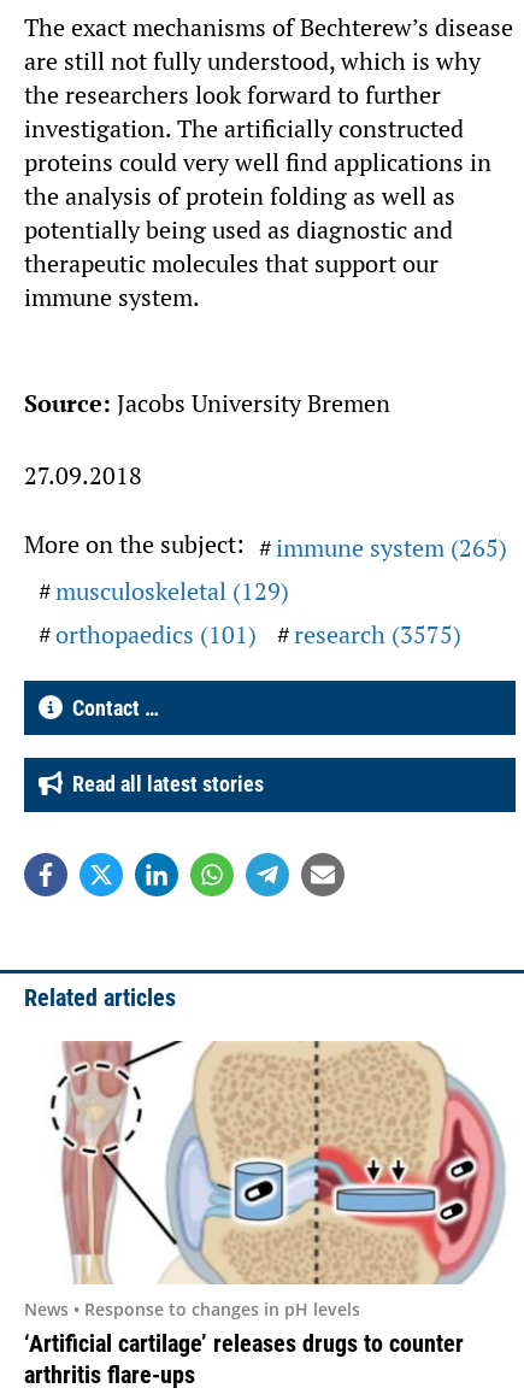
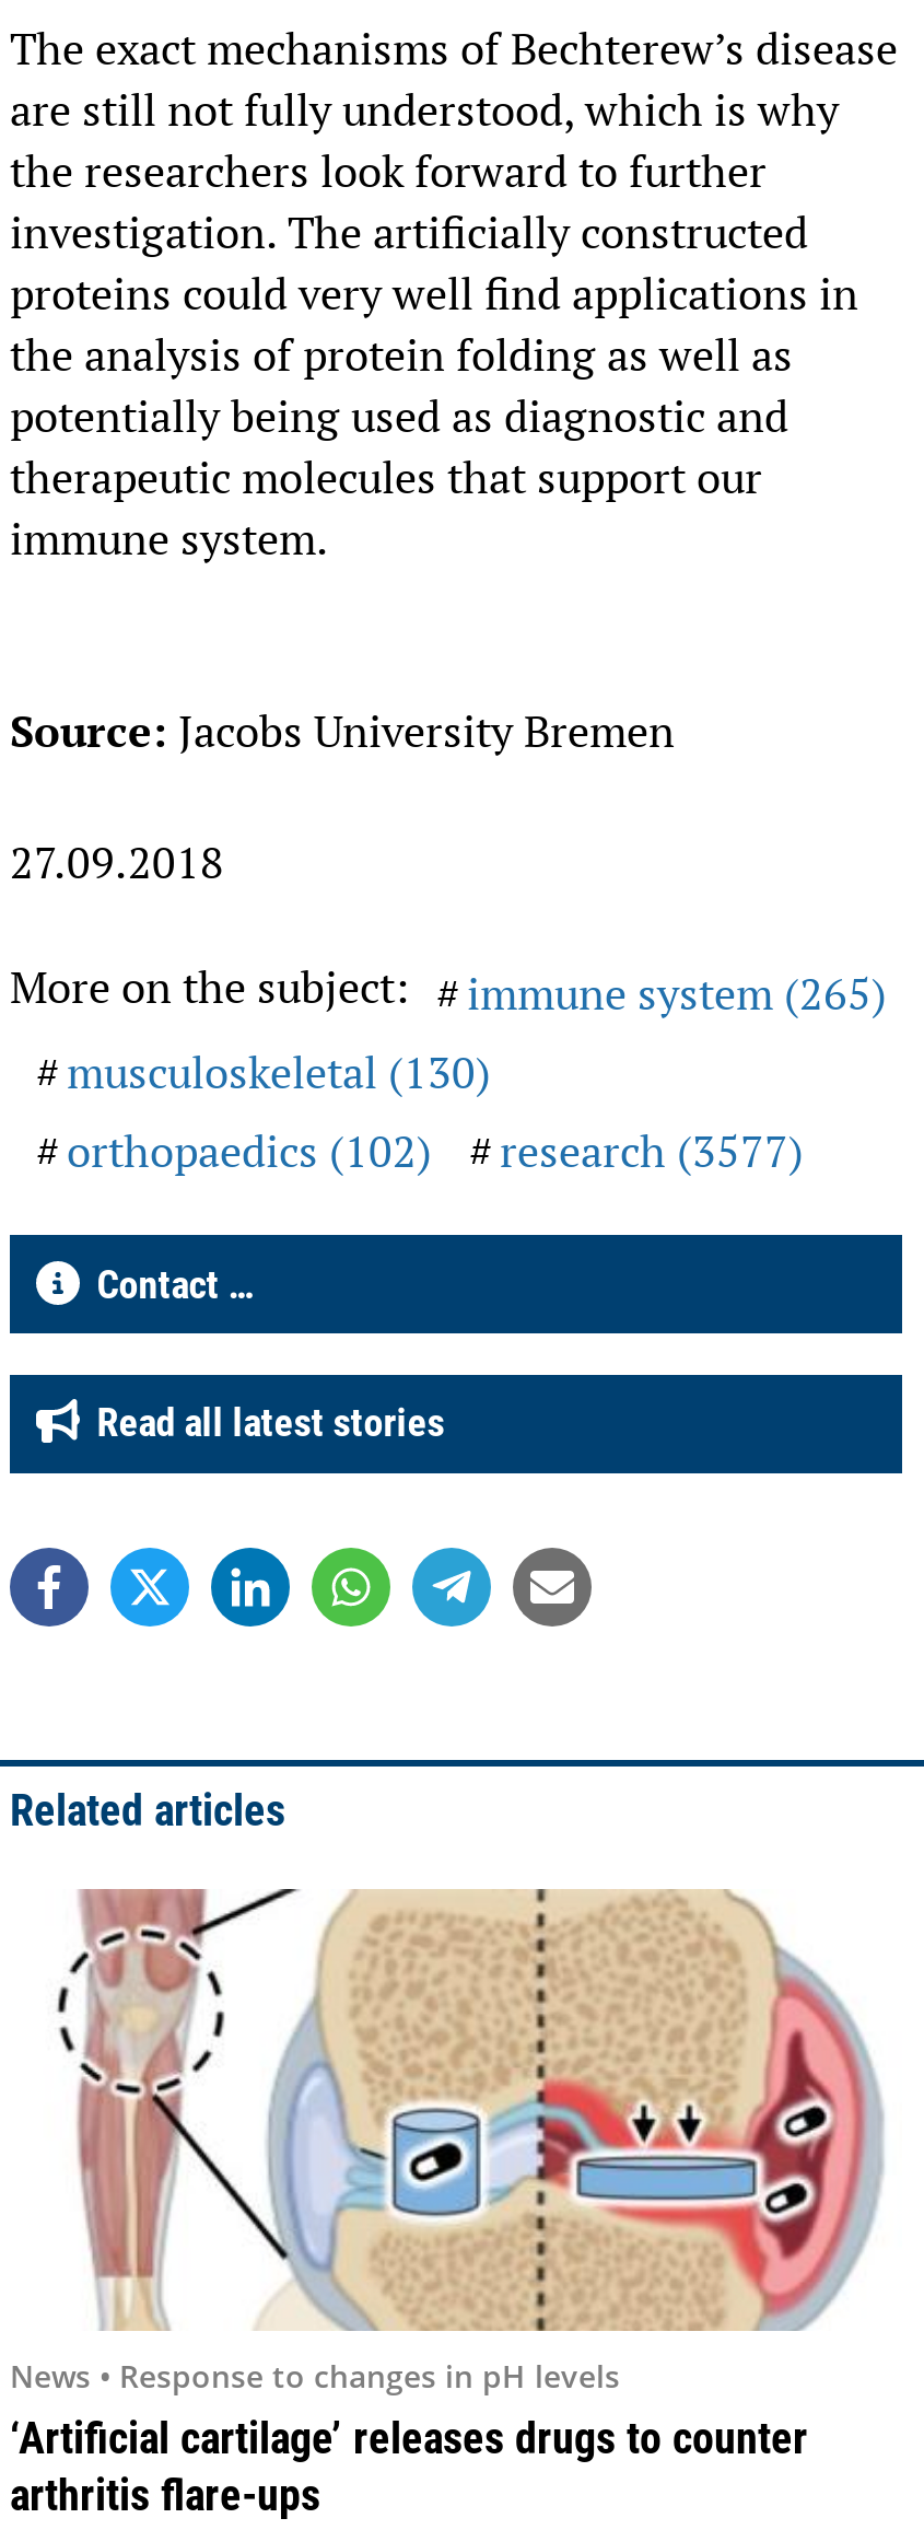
- musculoskeletal (129)
+ musculoskeletal (130)

- orthopaedics (101)
+ orthopaedics (102)

- research (3575)
+ research (3577)
